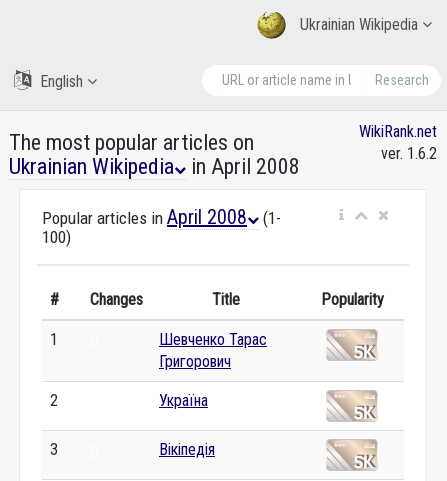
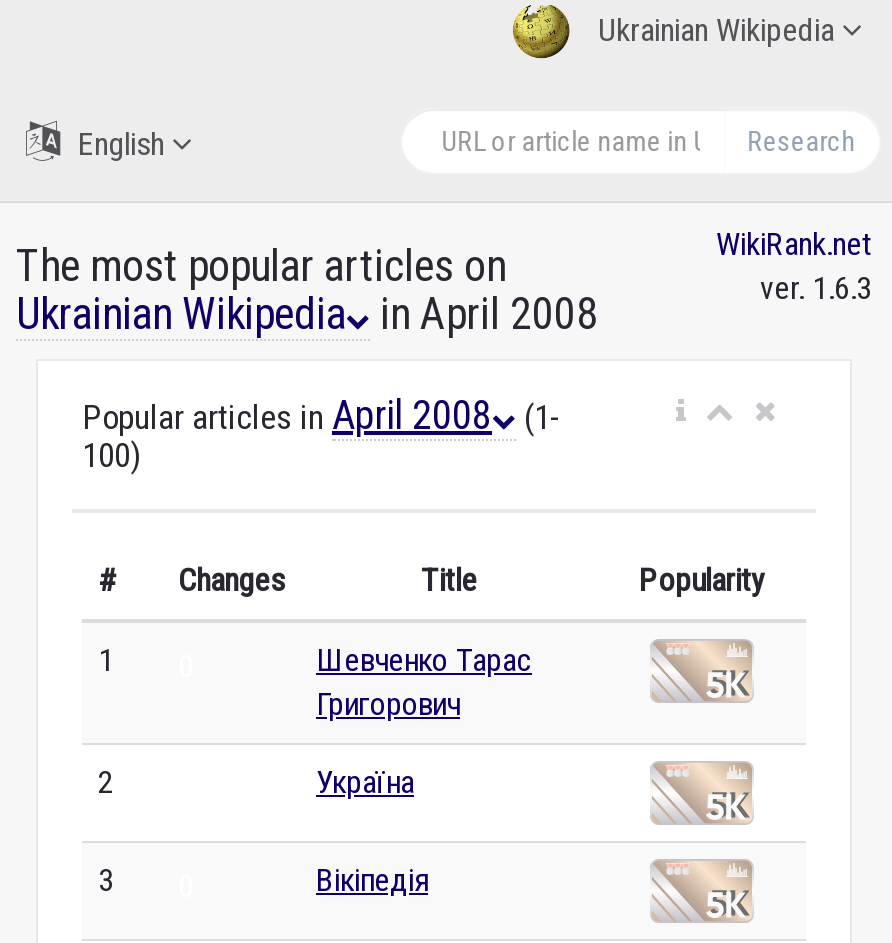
- ver. 1.6.2
+ ver. 1.6.3
